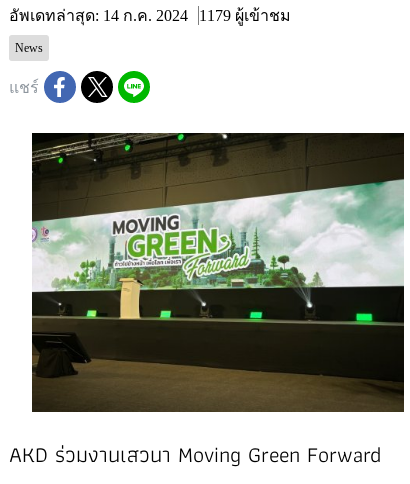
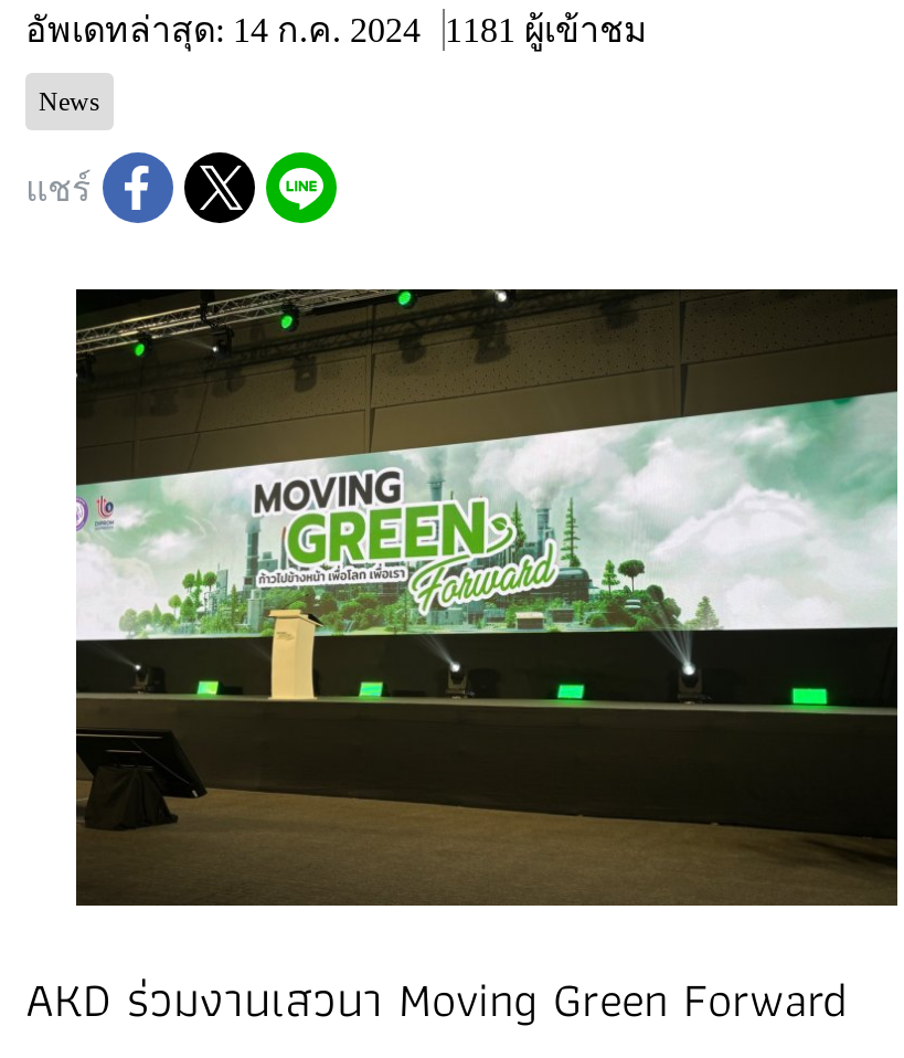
- 1179 ผู้เข้าชม
+ 1181 ผู้เข้าชม
